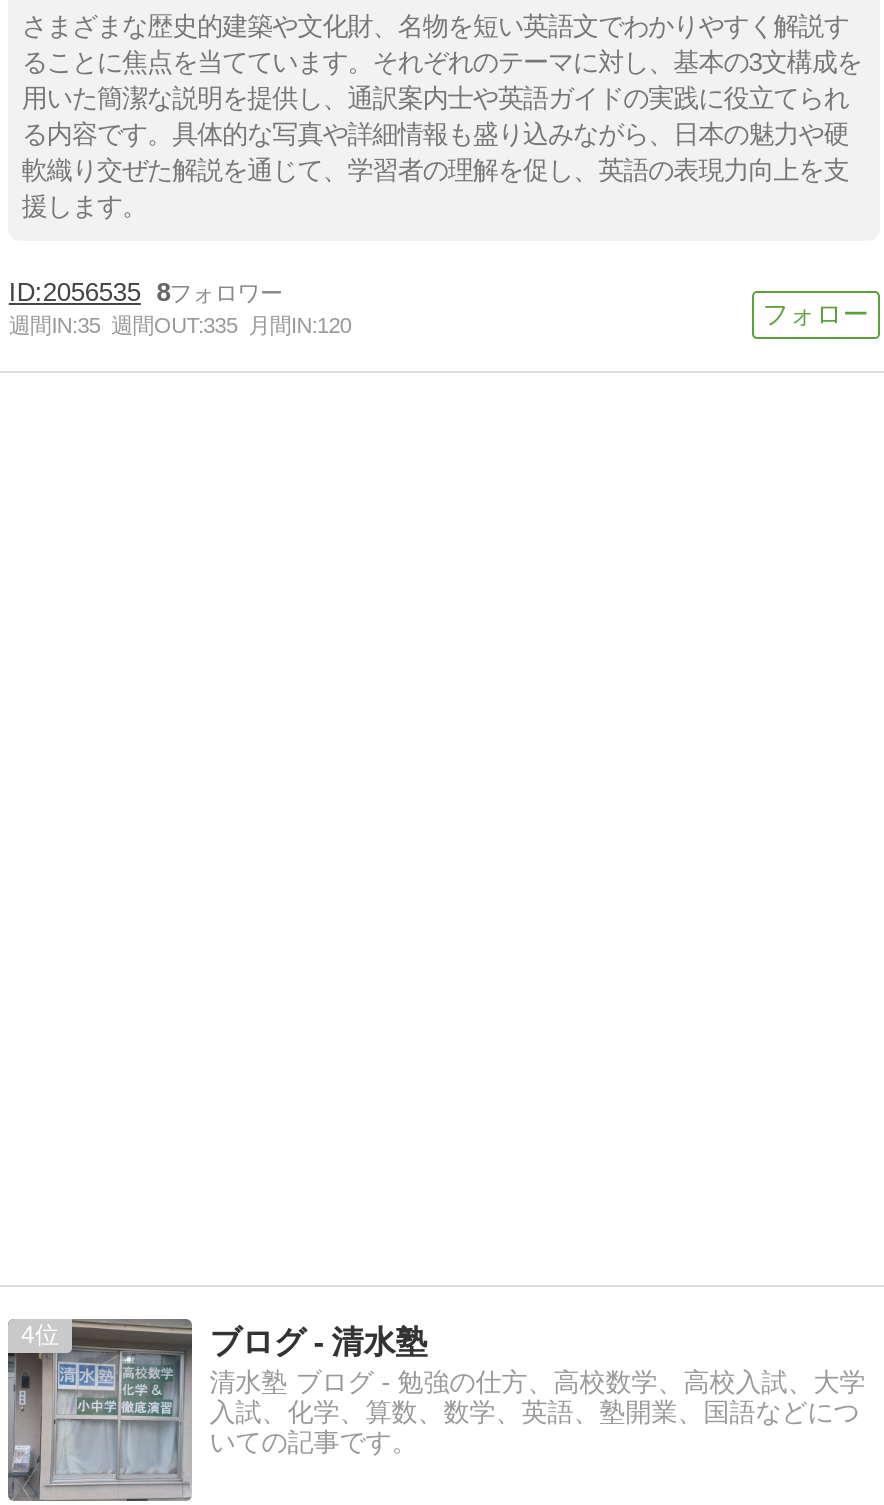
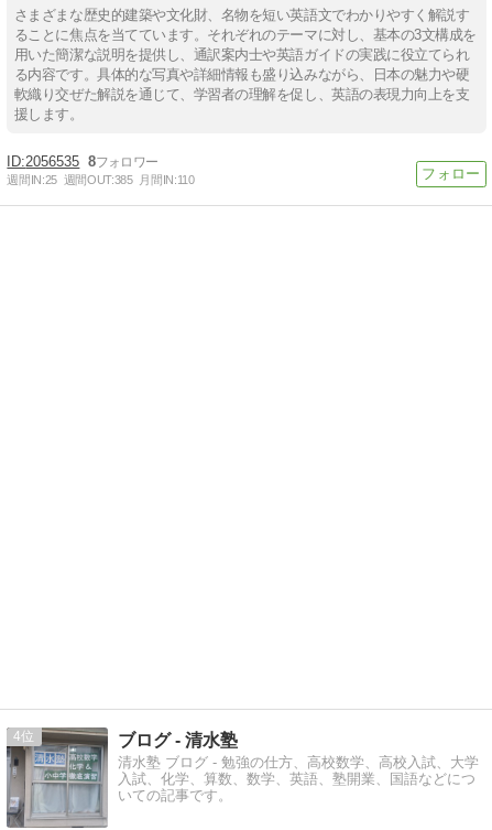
- 週間IN:35 週間OUT:335 月間IN:120
+ 週間IN:25 週間OUT:385 月間IN:110
